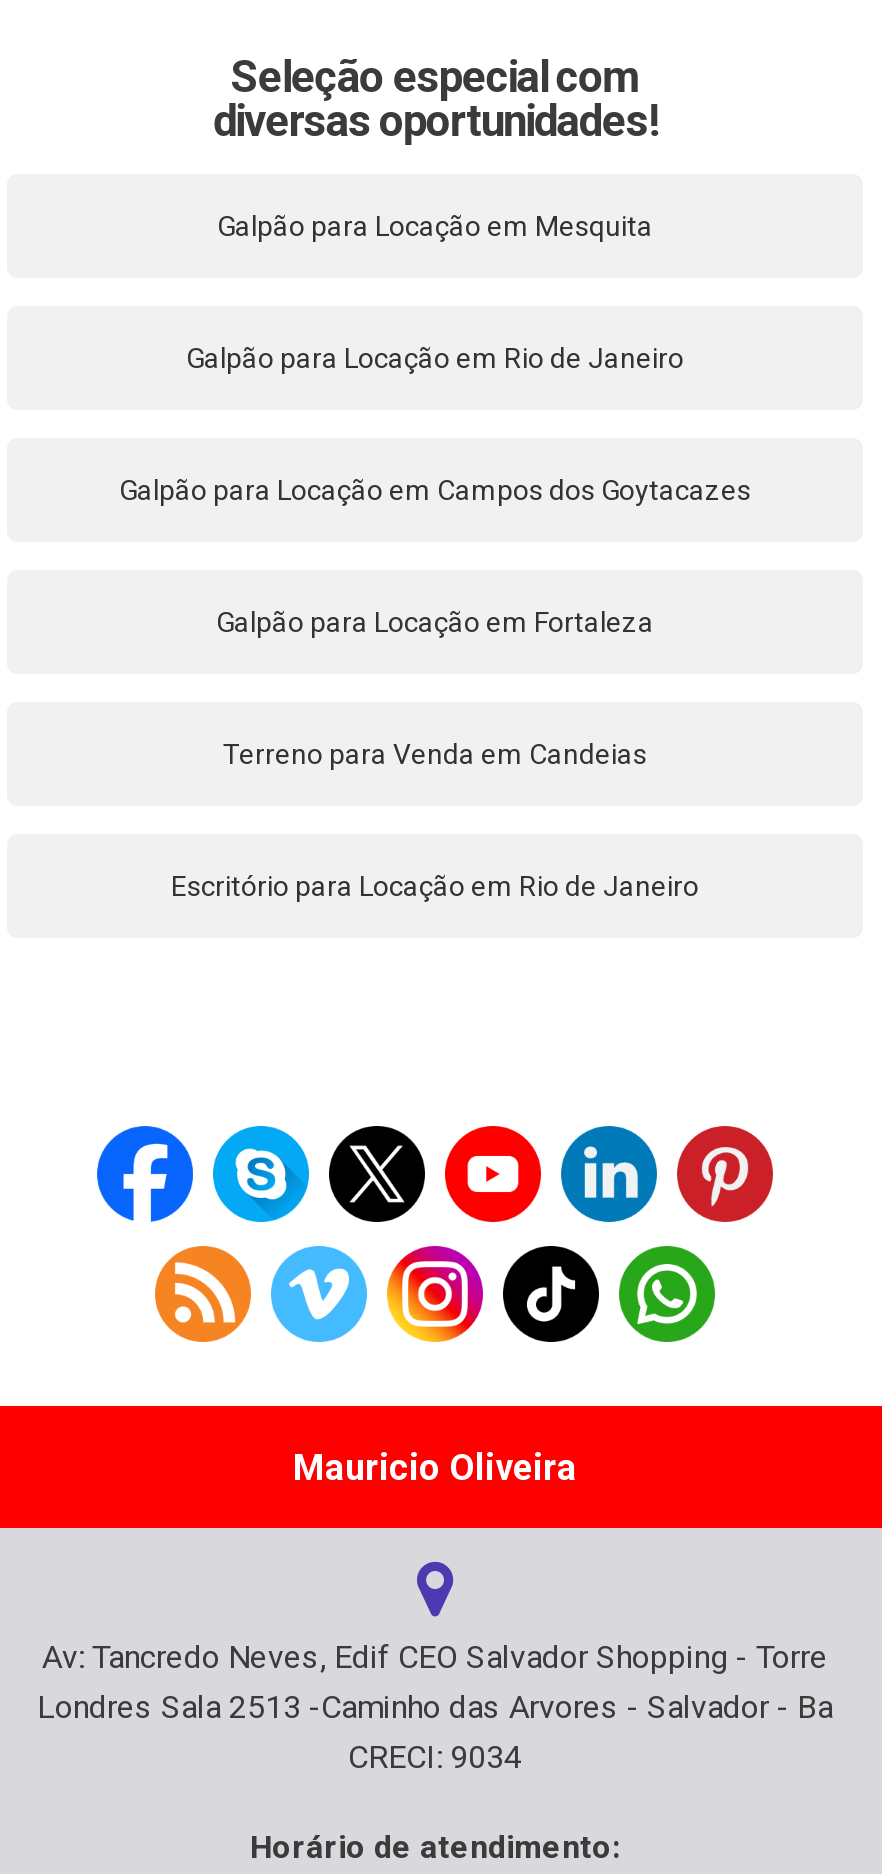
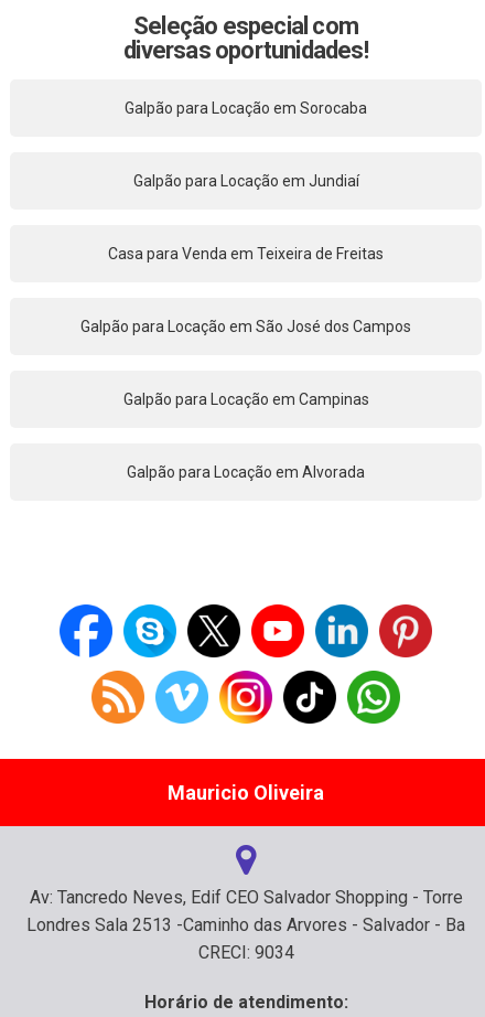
- Galpão para Locação em Mesquita
+ Galpão para Locação em Sorocaba

- Galpão para Locação em Rio de Janeiro
+ Galpão para Locação em Jundiaí

- Galpão para Locação em Campos dos Goytacazes
+ Casa para Venda em Teixeira de Freitas

- Galpão para Locação em Fortaleza
+ Galpão para Locação em São José dos Campos

- Terreno para Venda em Candeias
+ Galpão para Locação em Campinas

- Escritório para Locação em Rio de Janeiro
+ Galpão para Locação em Alvorada
